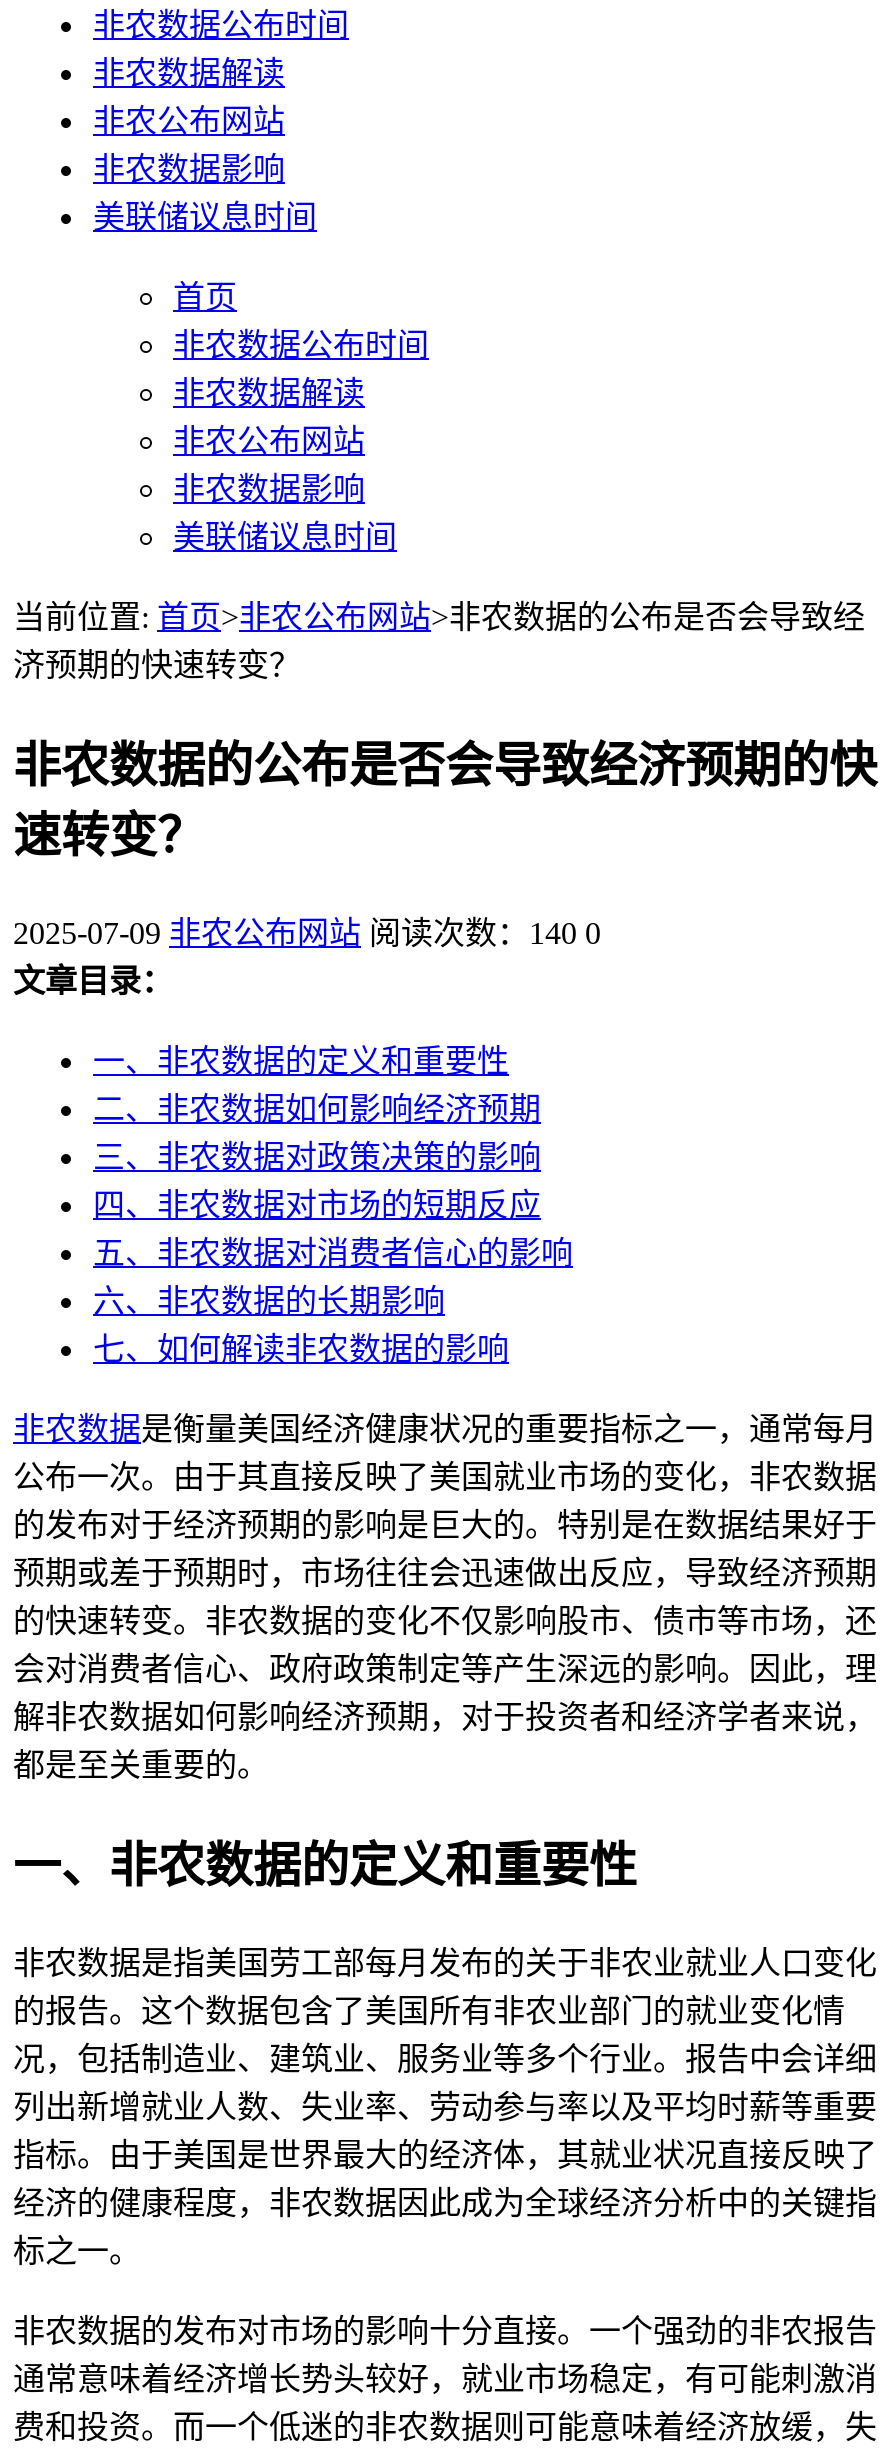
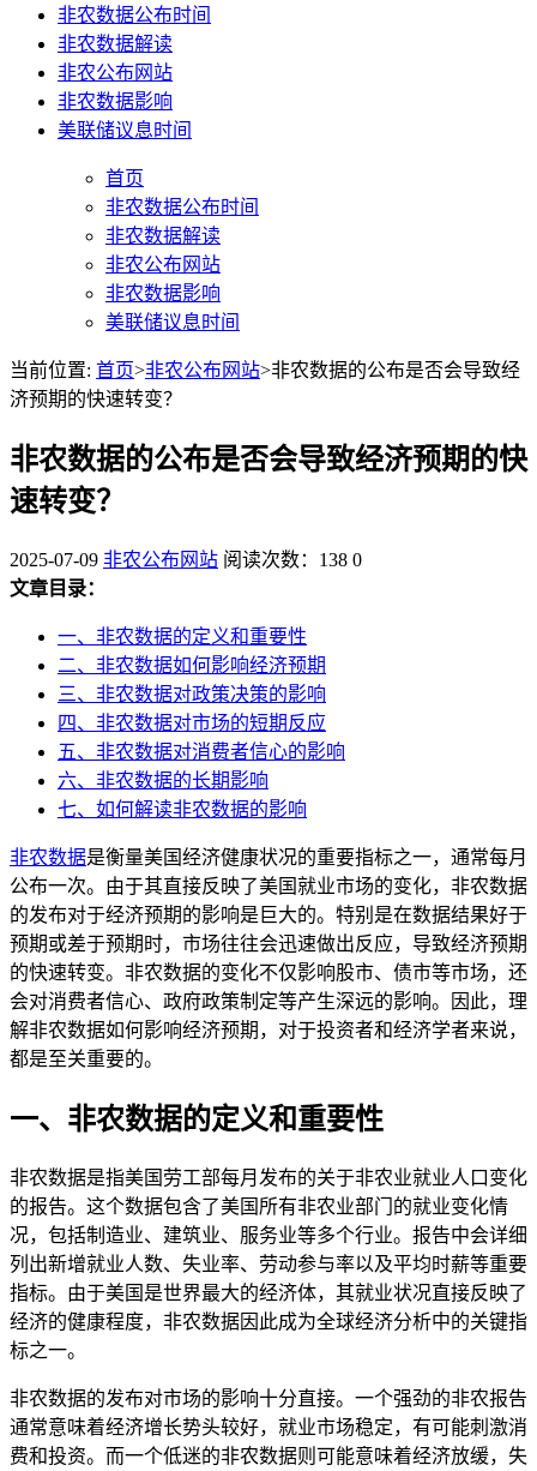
- 2025-07-09 非农公布网站 阅读次数：140 0
+ 2025-07-09 非农公布网站 阅读次数：138 0
